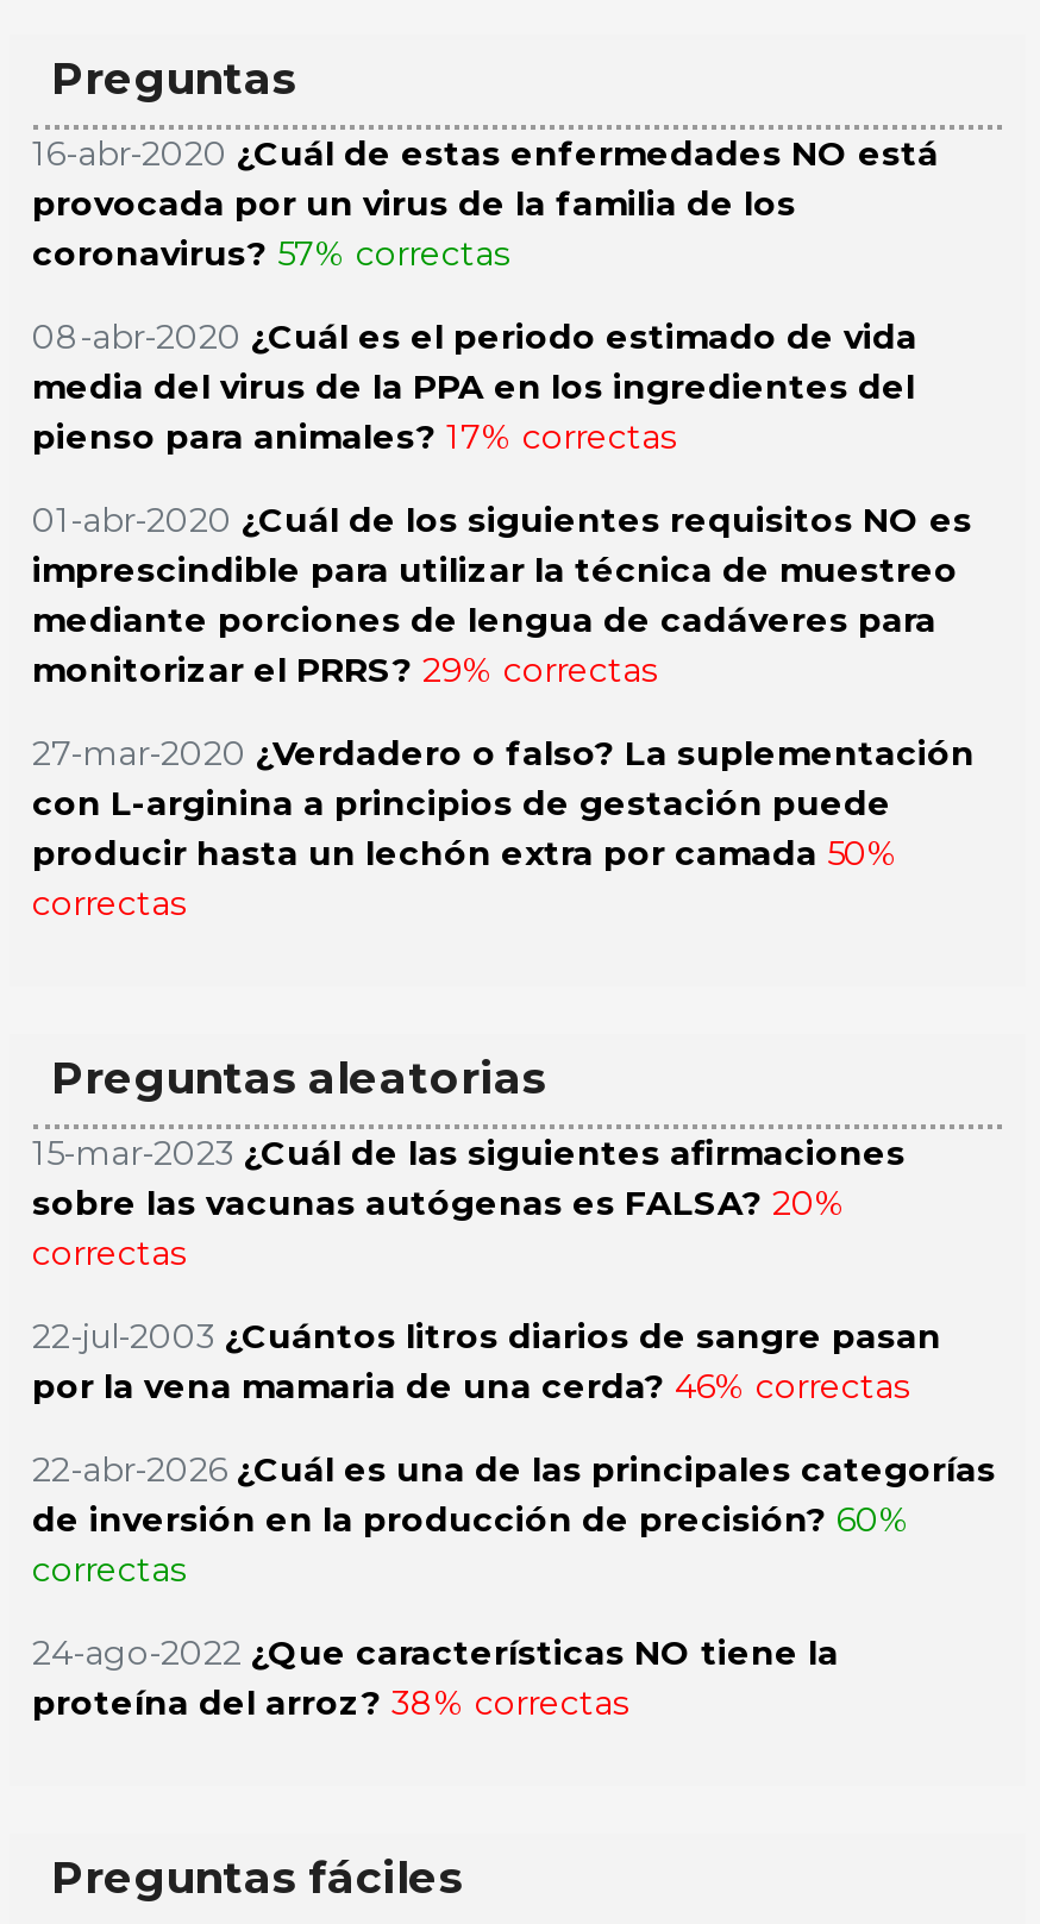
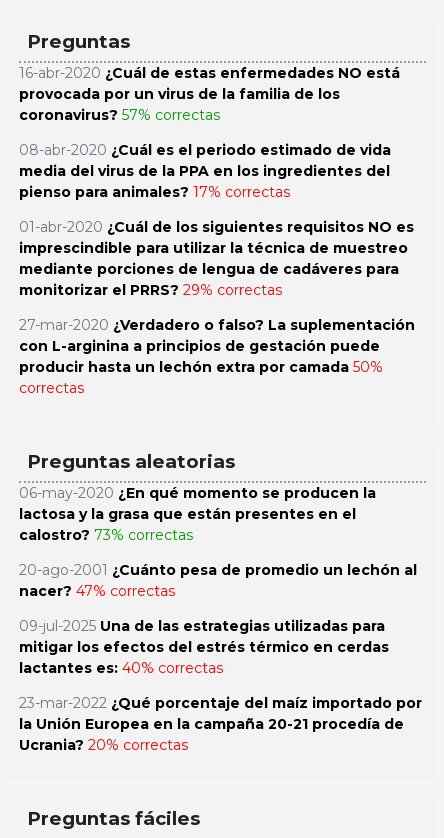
- 15-mar-2023 ¿Cuál de las siguientes afirmaciones
- sobre las vacunas autógenas es FALSA? 20%
- correctas
+ 06-may-2020 ¿En qué momento se producen la
+ lactosa y la grasa que están presentes en el
+ calostro? 73% correctas

- 22-jul-2003 ¿Cuántos litros diarios de sangre pasan
- por la vena mamaria de una cerda? 46% correctas
+ 20-ago-2001 ¿Cuánto pesa de promedio un lechón al
+ nacer? 47% correctas

- 22-abr-2026 ¿Cuál es una de las principales categorías
- de inversión en la producción de precisión? 60%
- correctas
+ 09-jul-2025 Una de las estrategias utilizadas para
+ mitigar los efectos del estrés térmico en cerdas
+ lactantes es: 40% correctas

- 24-ago-2022 ¿Que características NO tiene la
- proteína del arroz? 38% correctas
+ 23-mar-2022 ¿Qué porcentaje del maíz importado por
+ la Unión Europea en la campaña 20-21 procedía de
+ Ucrania? 20% correctas
